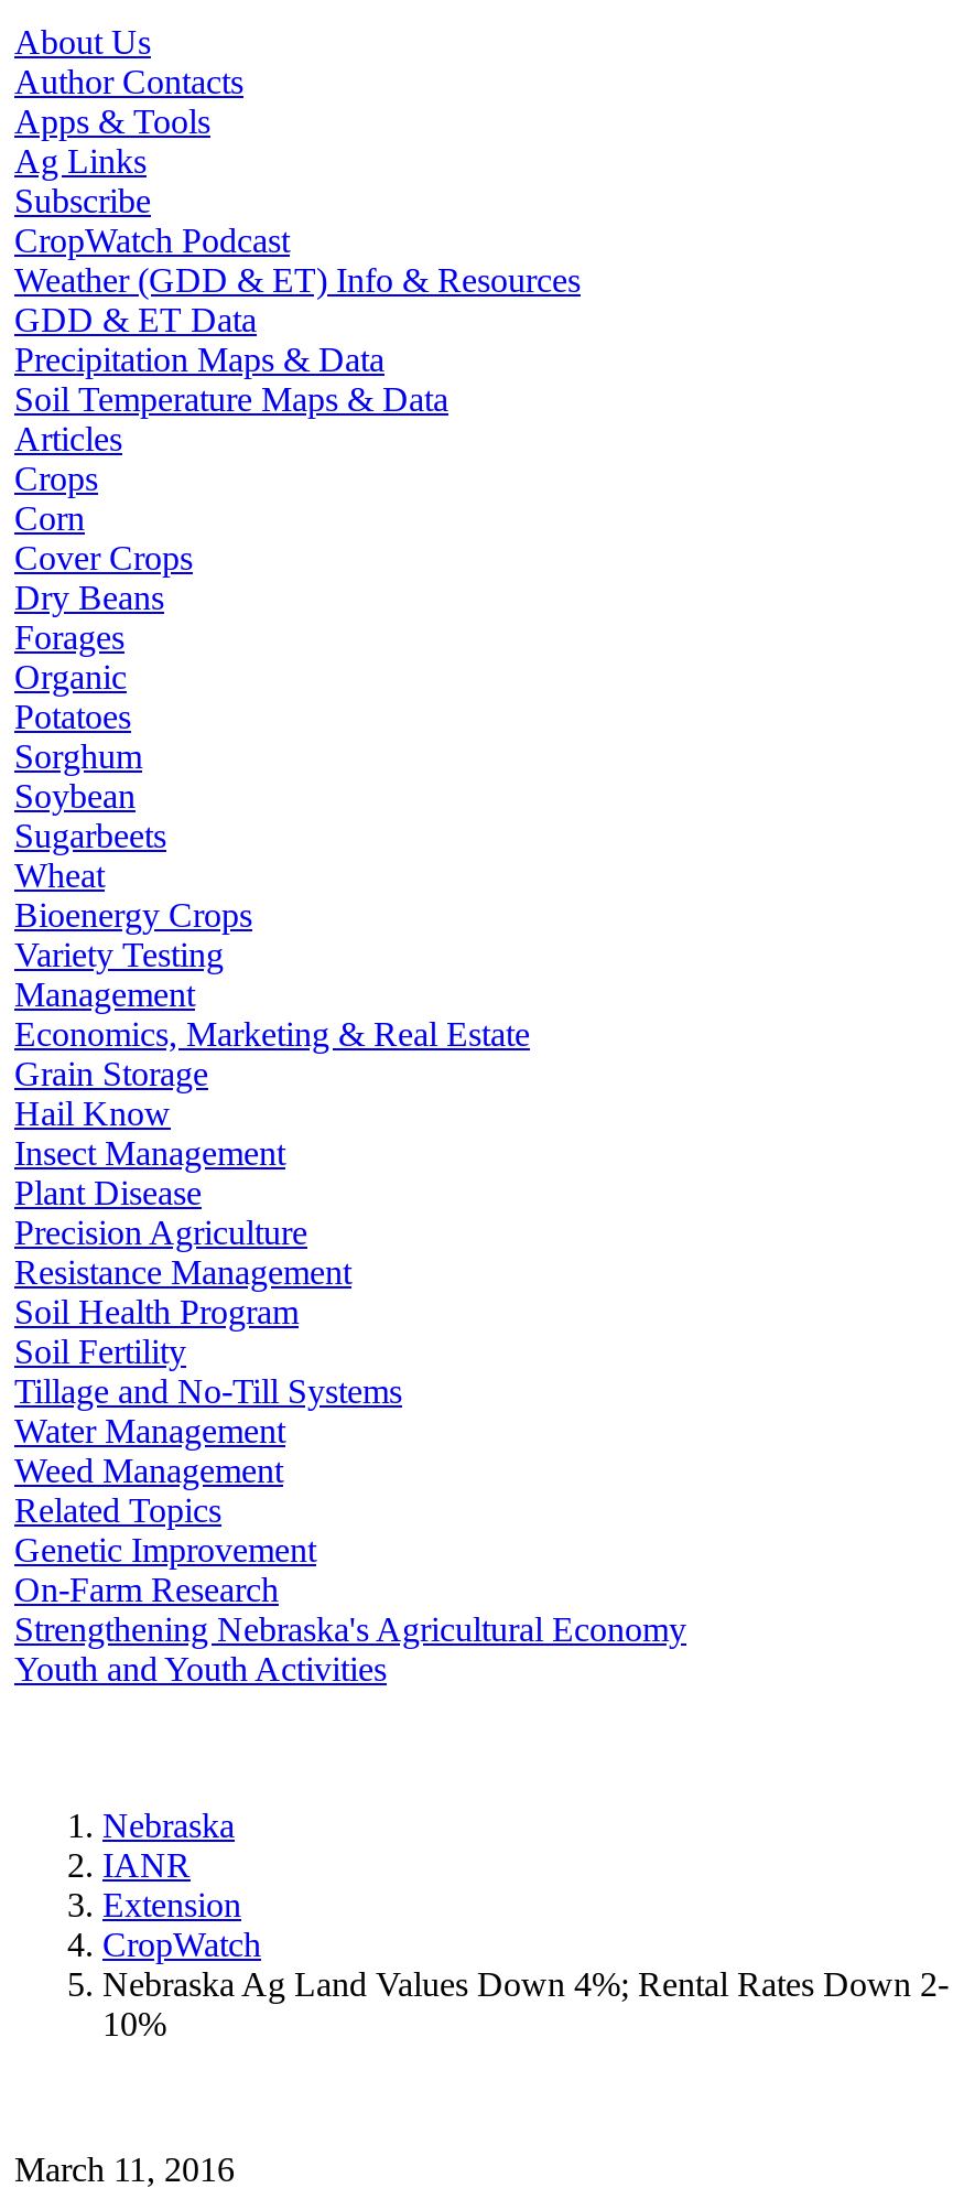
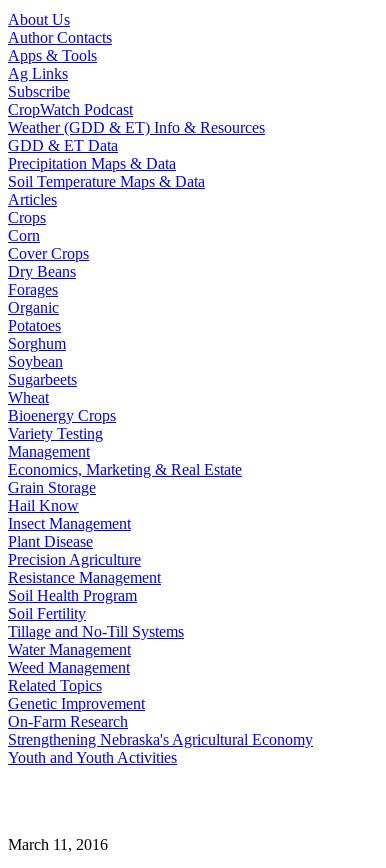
- Nebraska
- IANR
- Extension
- CropWatch
- Nebraska Ag Land Values Down 4%; Rental Rates Down 2-
- 10%
